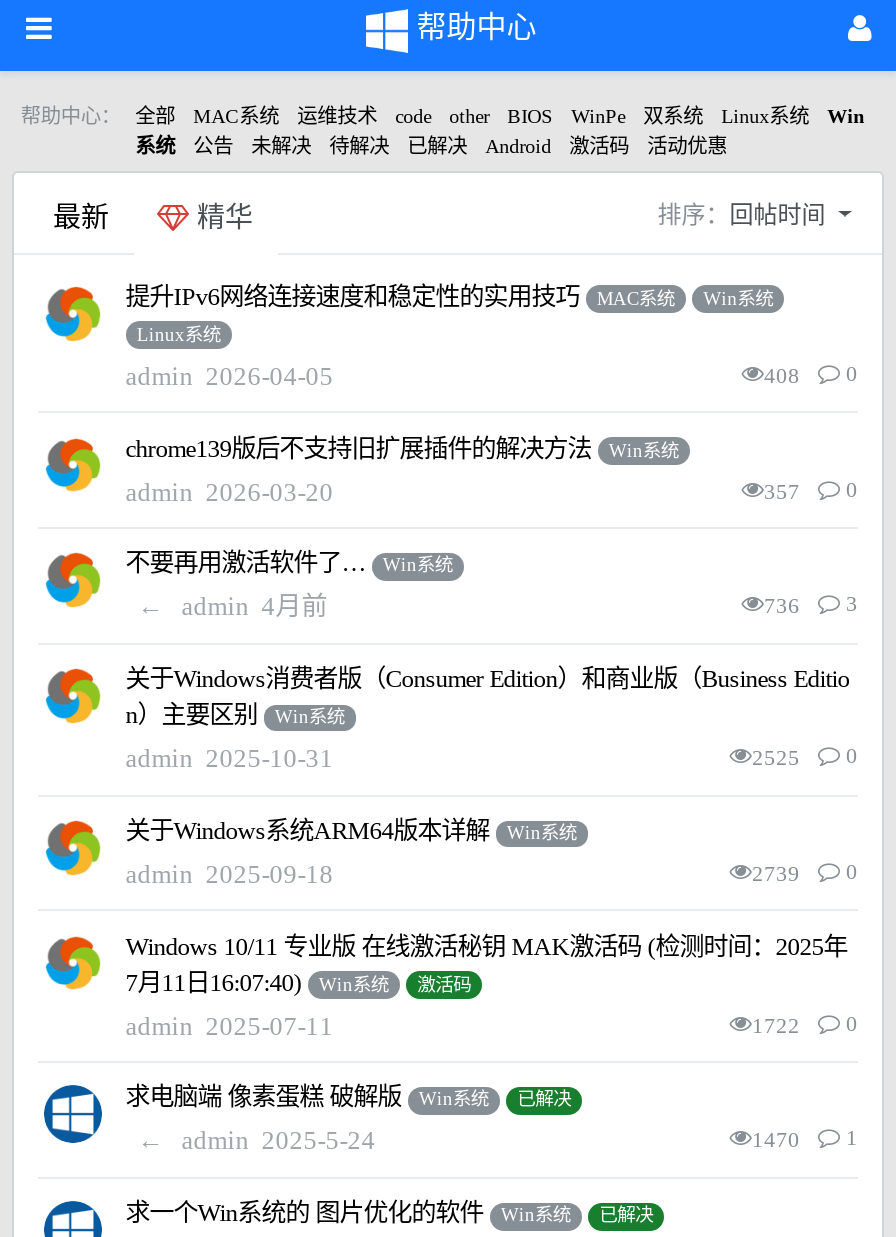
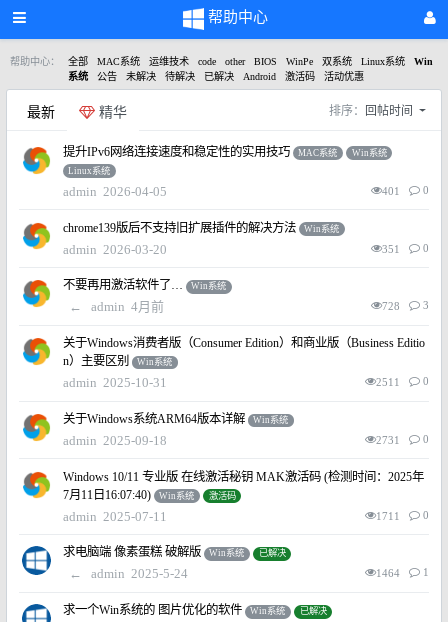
- 408 0
+ 401 0

- 357 0
+ 351 0

- 736 3
+ 728 3

- 2525 0
+ 2511 0

- 2739 0
+ 2731 0

- 1722 0
+ 1711 0

- 1470 1
+ 1464 1
